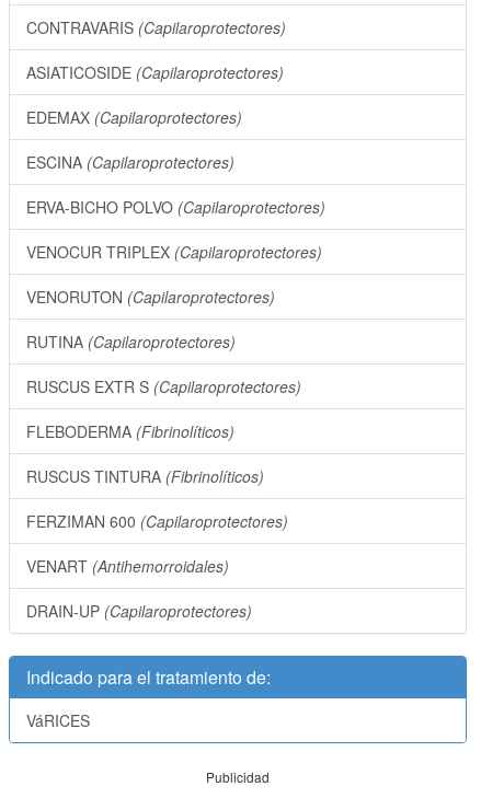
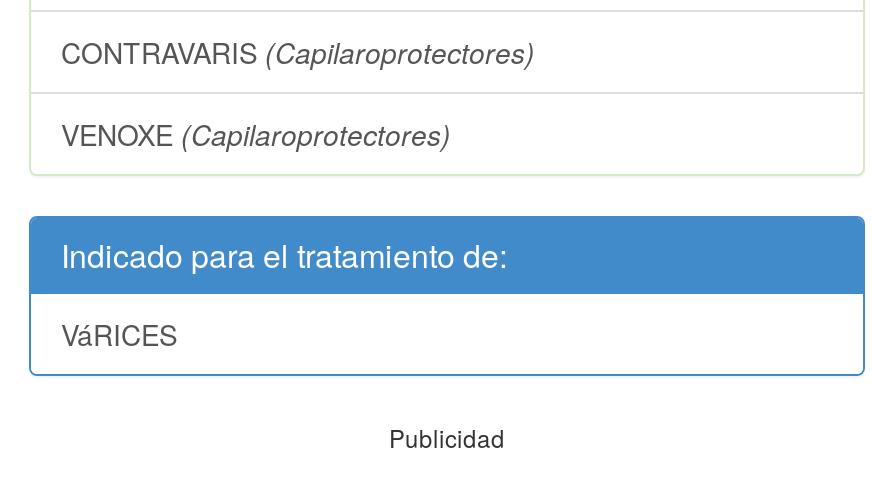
- ASIATICOSIDE (Capilaroprotectores)
- EDEMAX (Capilaroprotectores)
- ESCINA (Capilaroprotectores)
- ERVA-BICHO POLVO (Capilaroprotectores)
- VENOCUR TRIPLEX (Capilaroprotectores)
- VENORUTON (Capilaroprotectores)
- RUTINA (Capilaroprotectores)
- RUSCUS EXTR S (Capilaroprotectores)
- FLEBODERMA (Fibrinolíticos)
- RUSCUS TINTURA (Fibrinolíticos)
- FERZIMAN 600 (Capilaroprotectores)
- VENART (Antihemorroidales)
- DRAIN-UP (Capilaroprotectores)
+ VENOXE (Capilaroprotectores)
